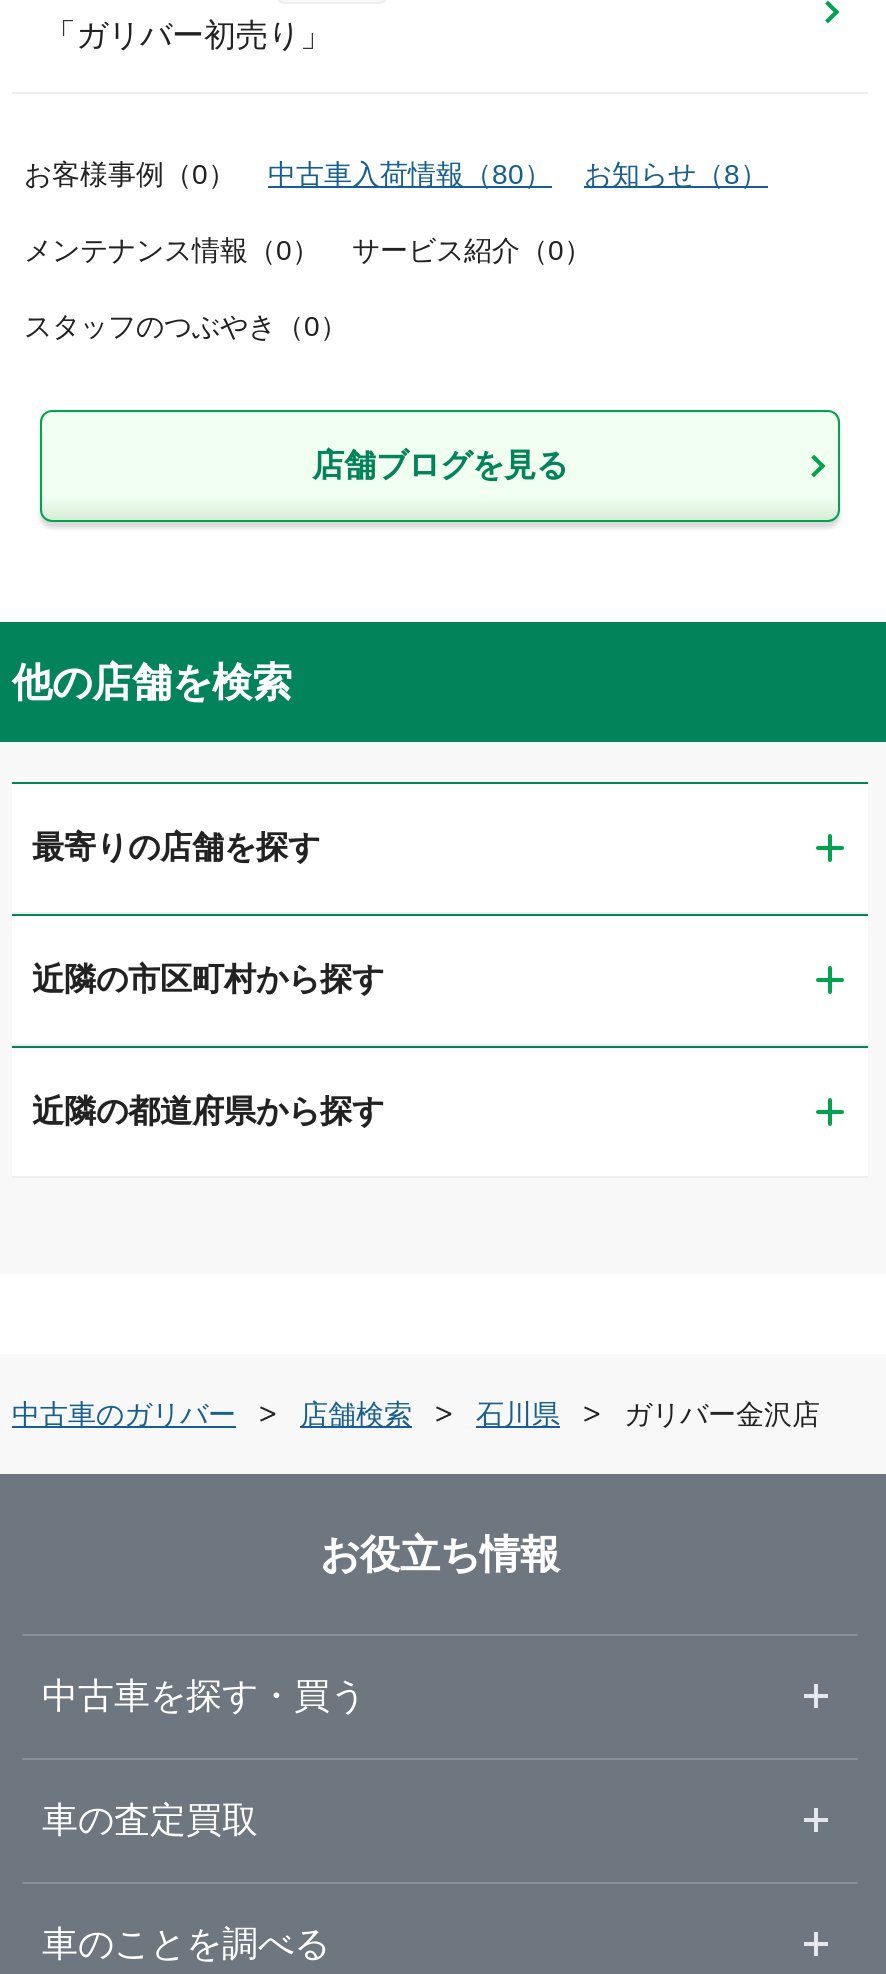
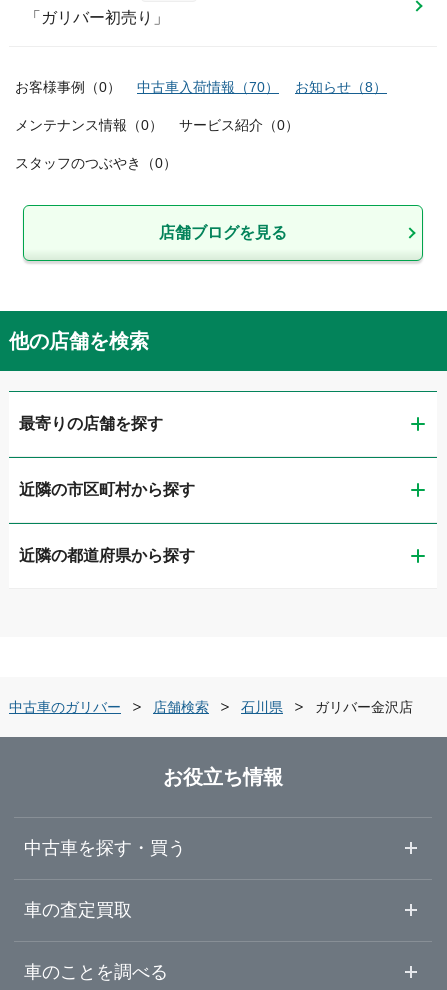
- 中古車入荷情報（80）
+ 中古車入荷情報（70）
